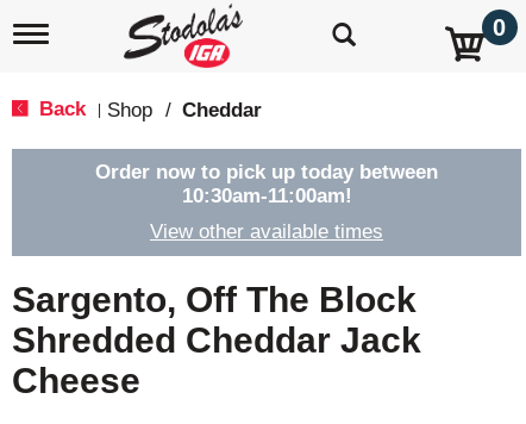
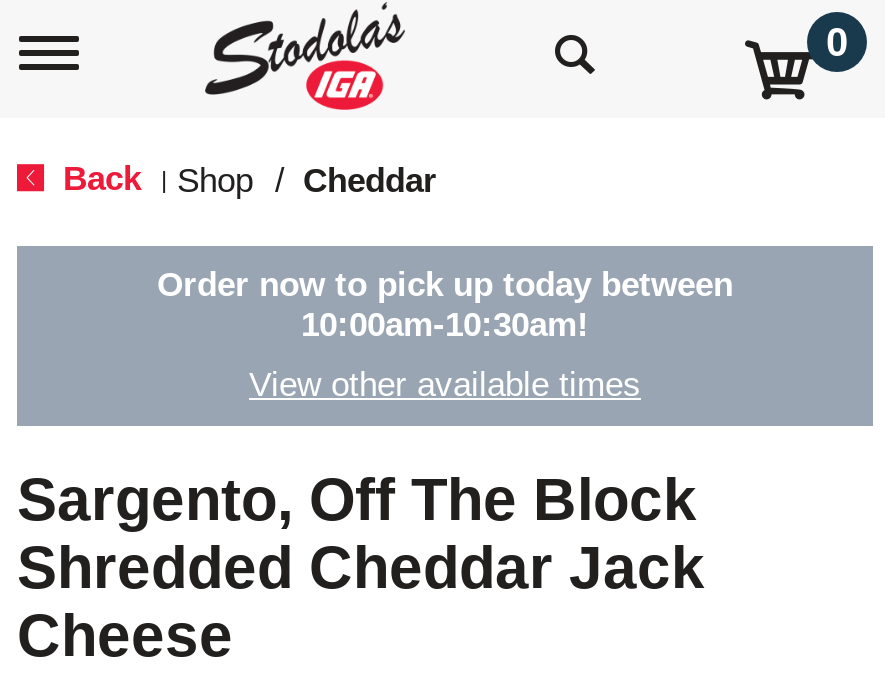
- 10:30am-11:00am!
+ 10:00am-10:30am!
